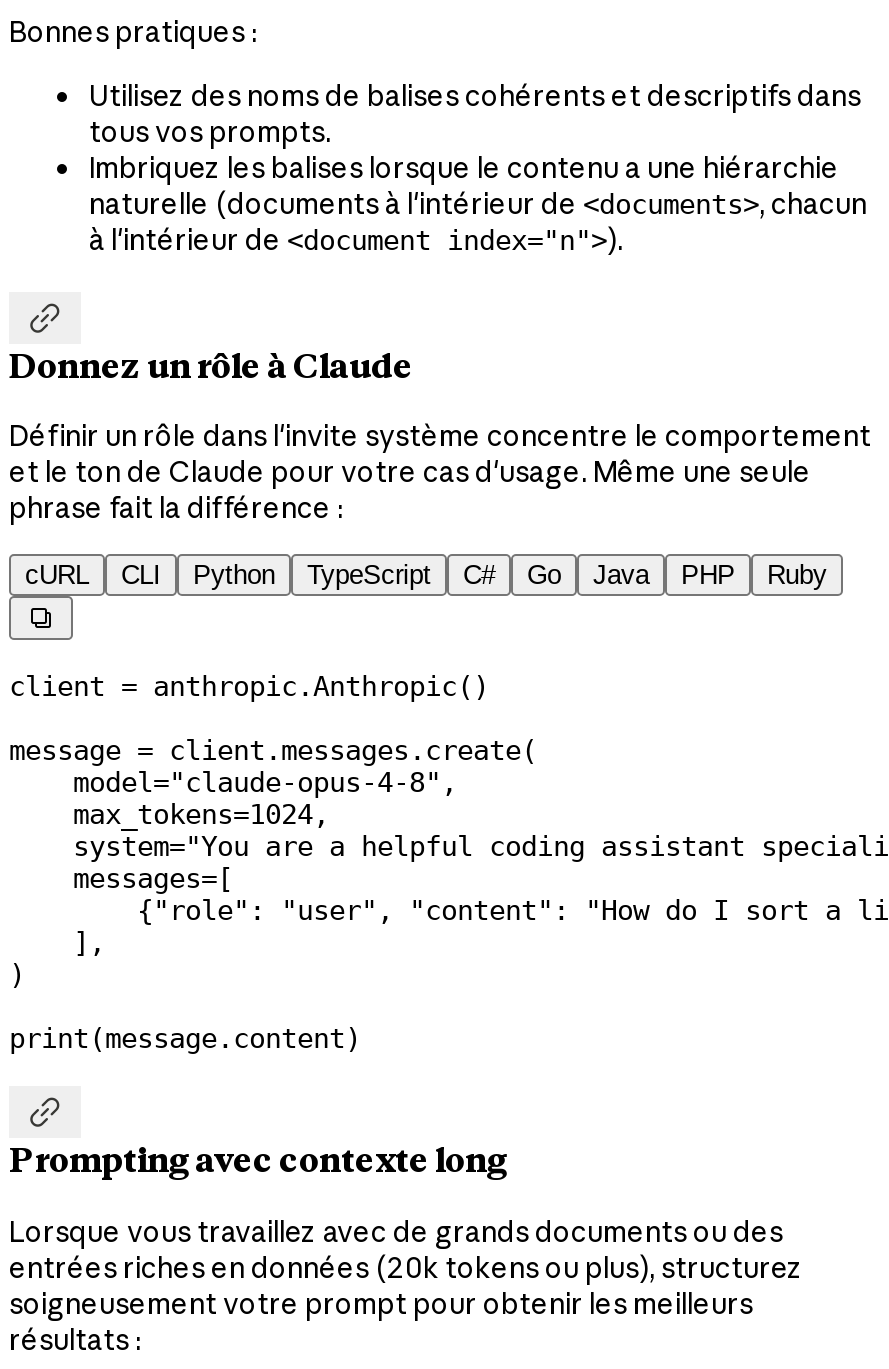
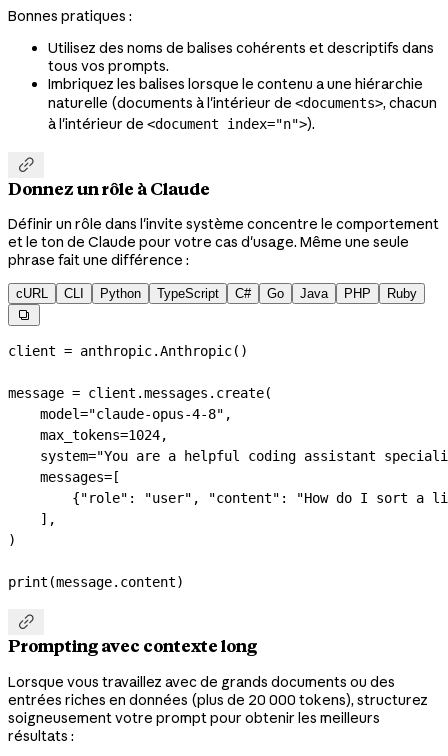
- phrase fait la différence :
+ phrase fait une différence :

- entrées riches en données (20k tokens ou plus), structurez
+ entrées riches en données (plus de 20 000 tokens), structurez
